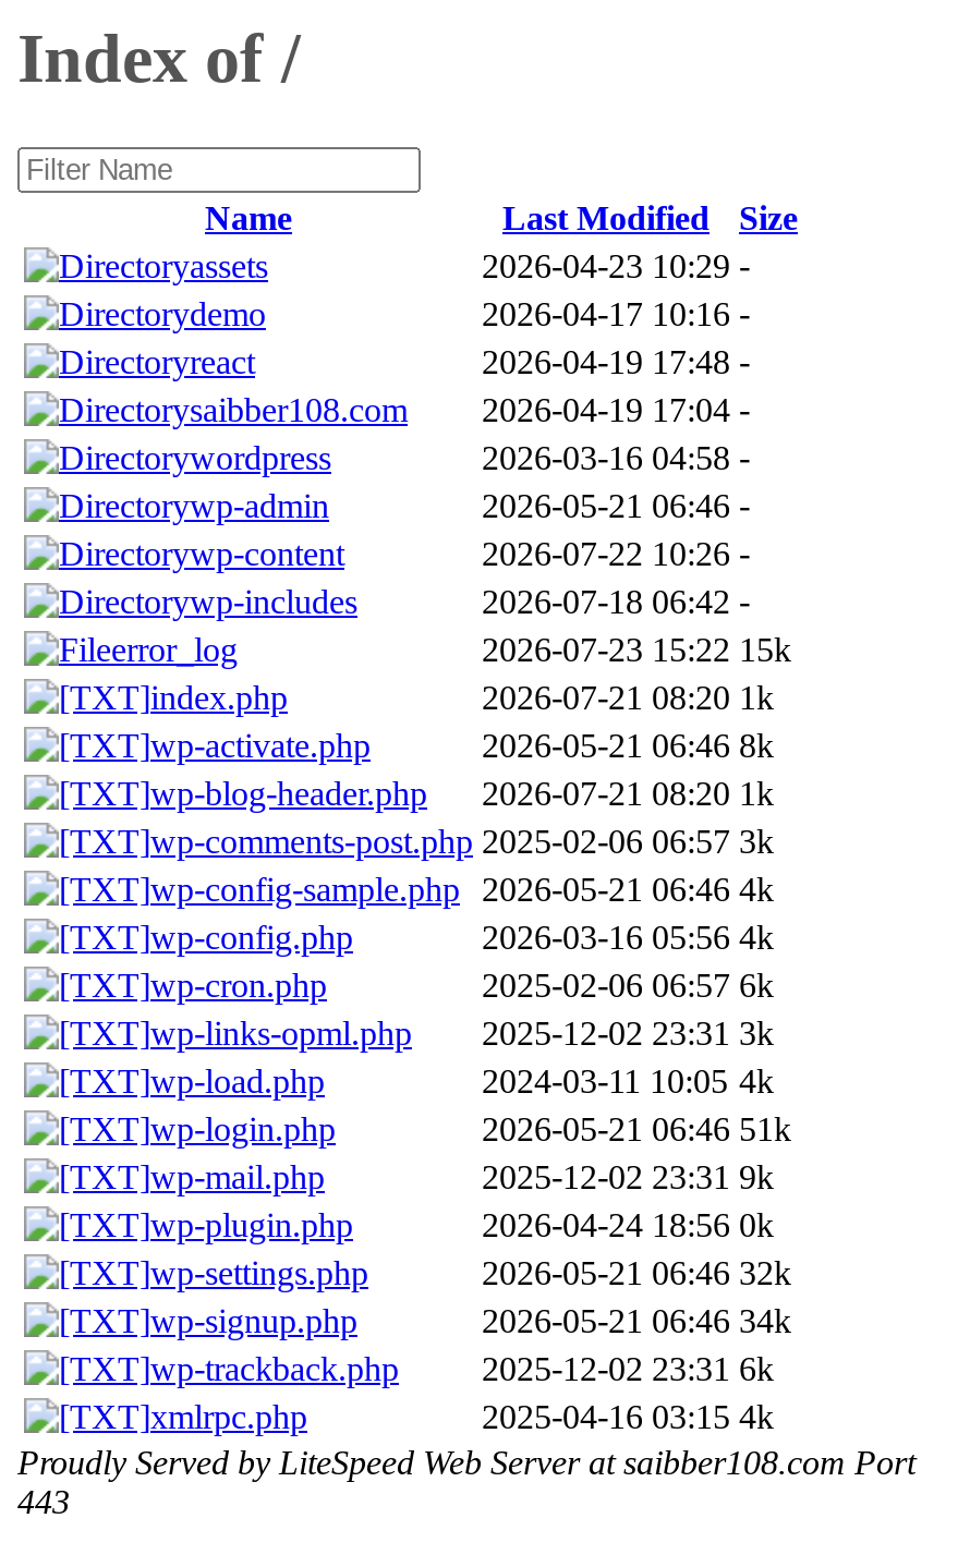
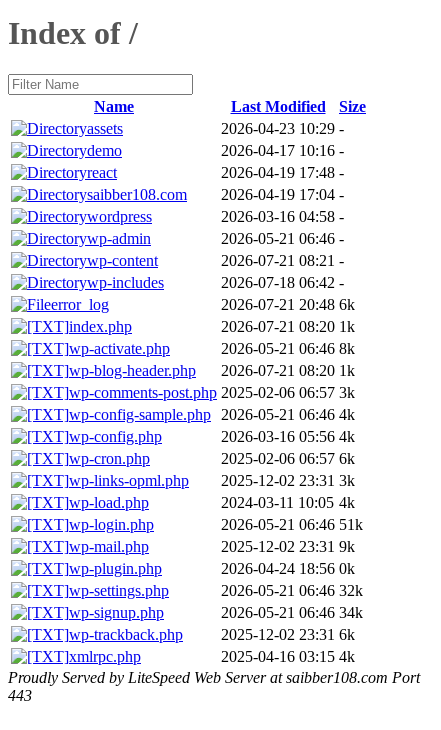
- 2026-07-22 10:26 -
+ 2026-07-21 08:21 -

- 2026-07-23 15:22 15k
+ 2026-07-21 20:48 6k
